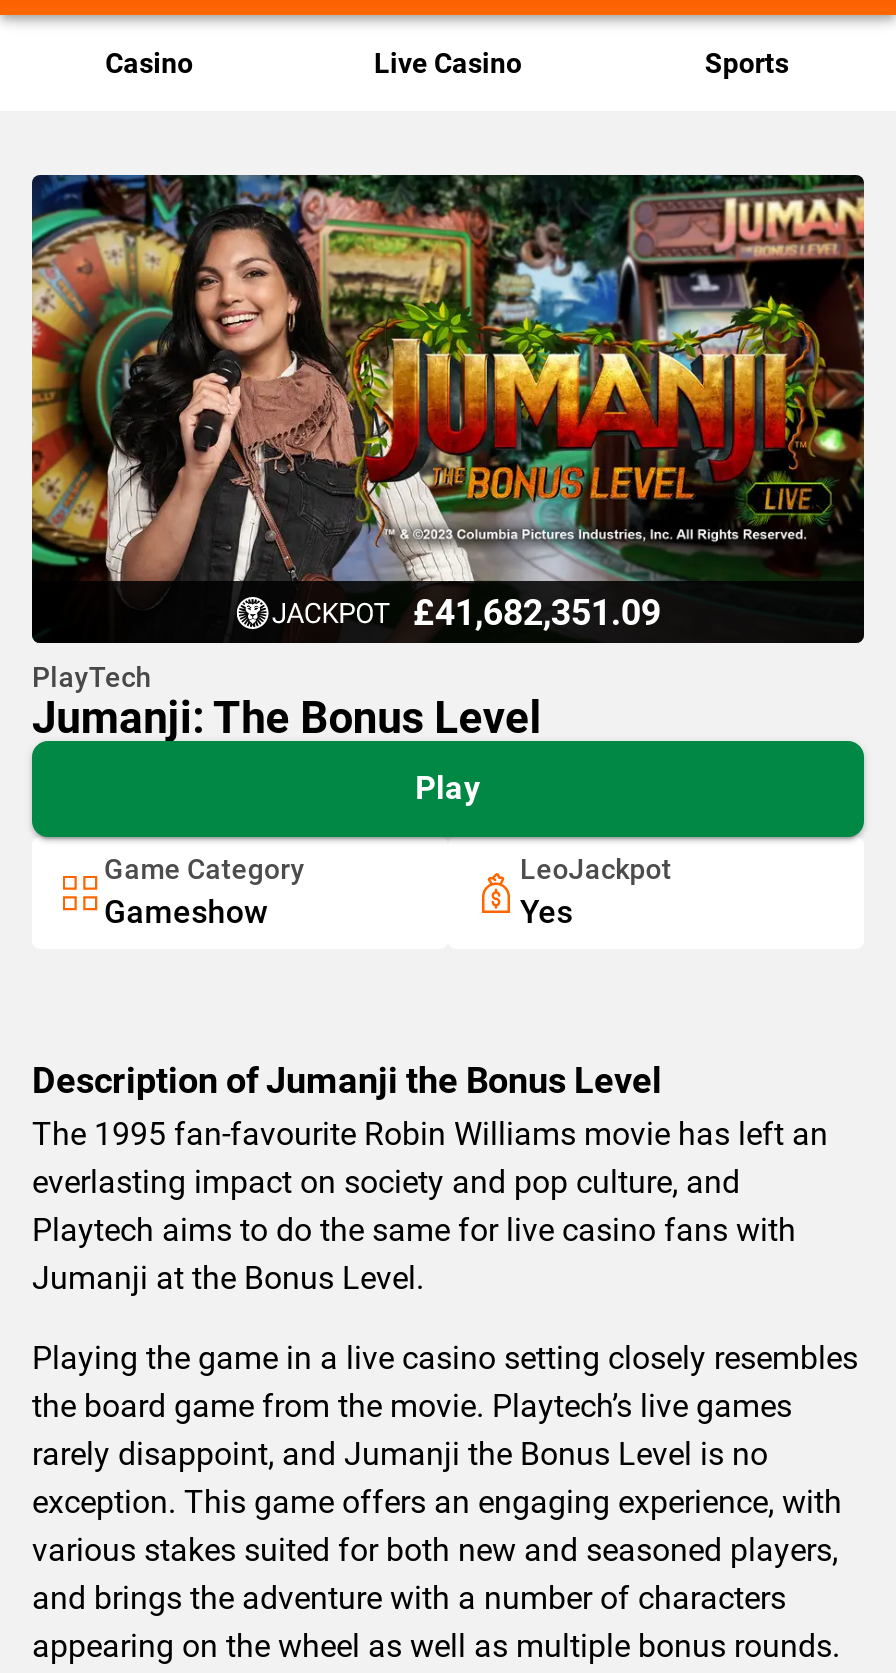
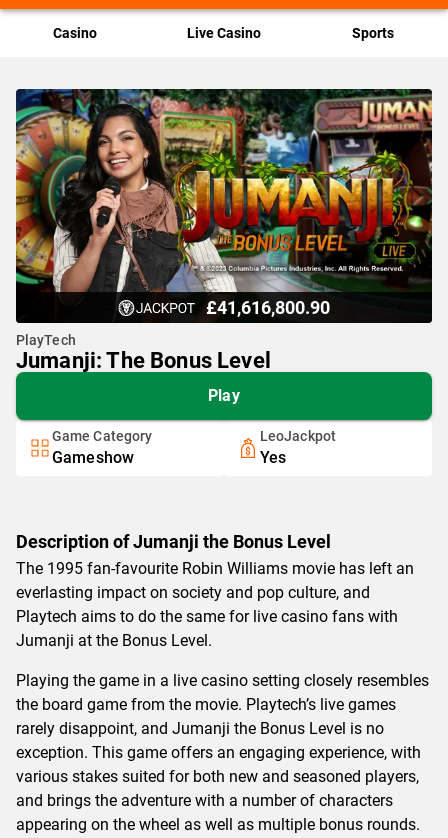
- £41,682,351.09
+ £41,616,800.90
